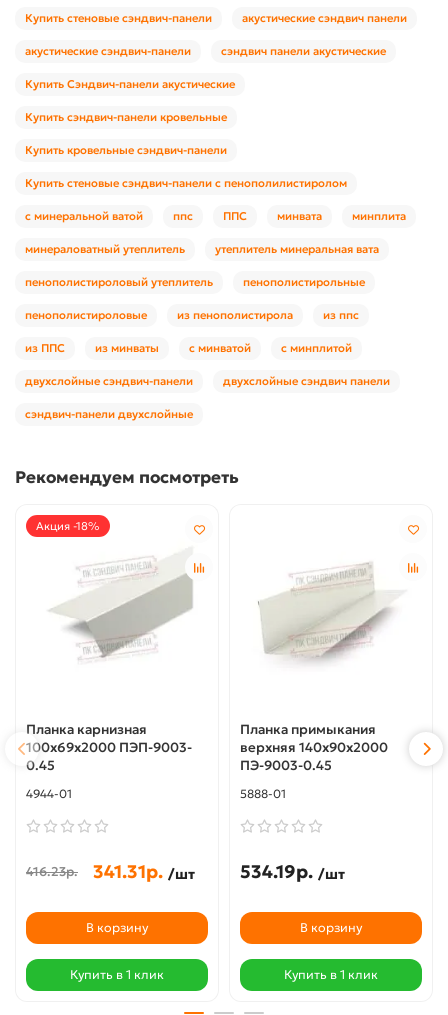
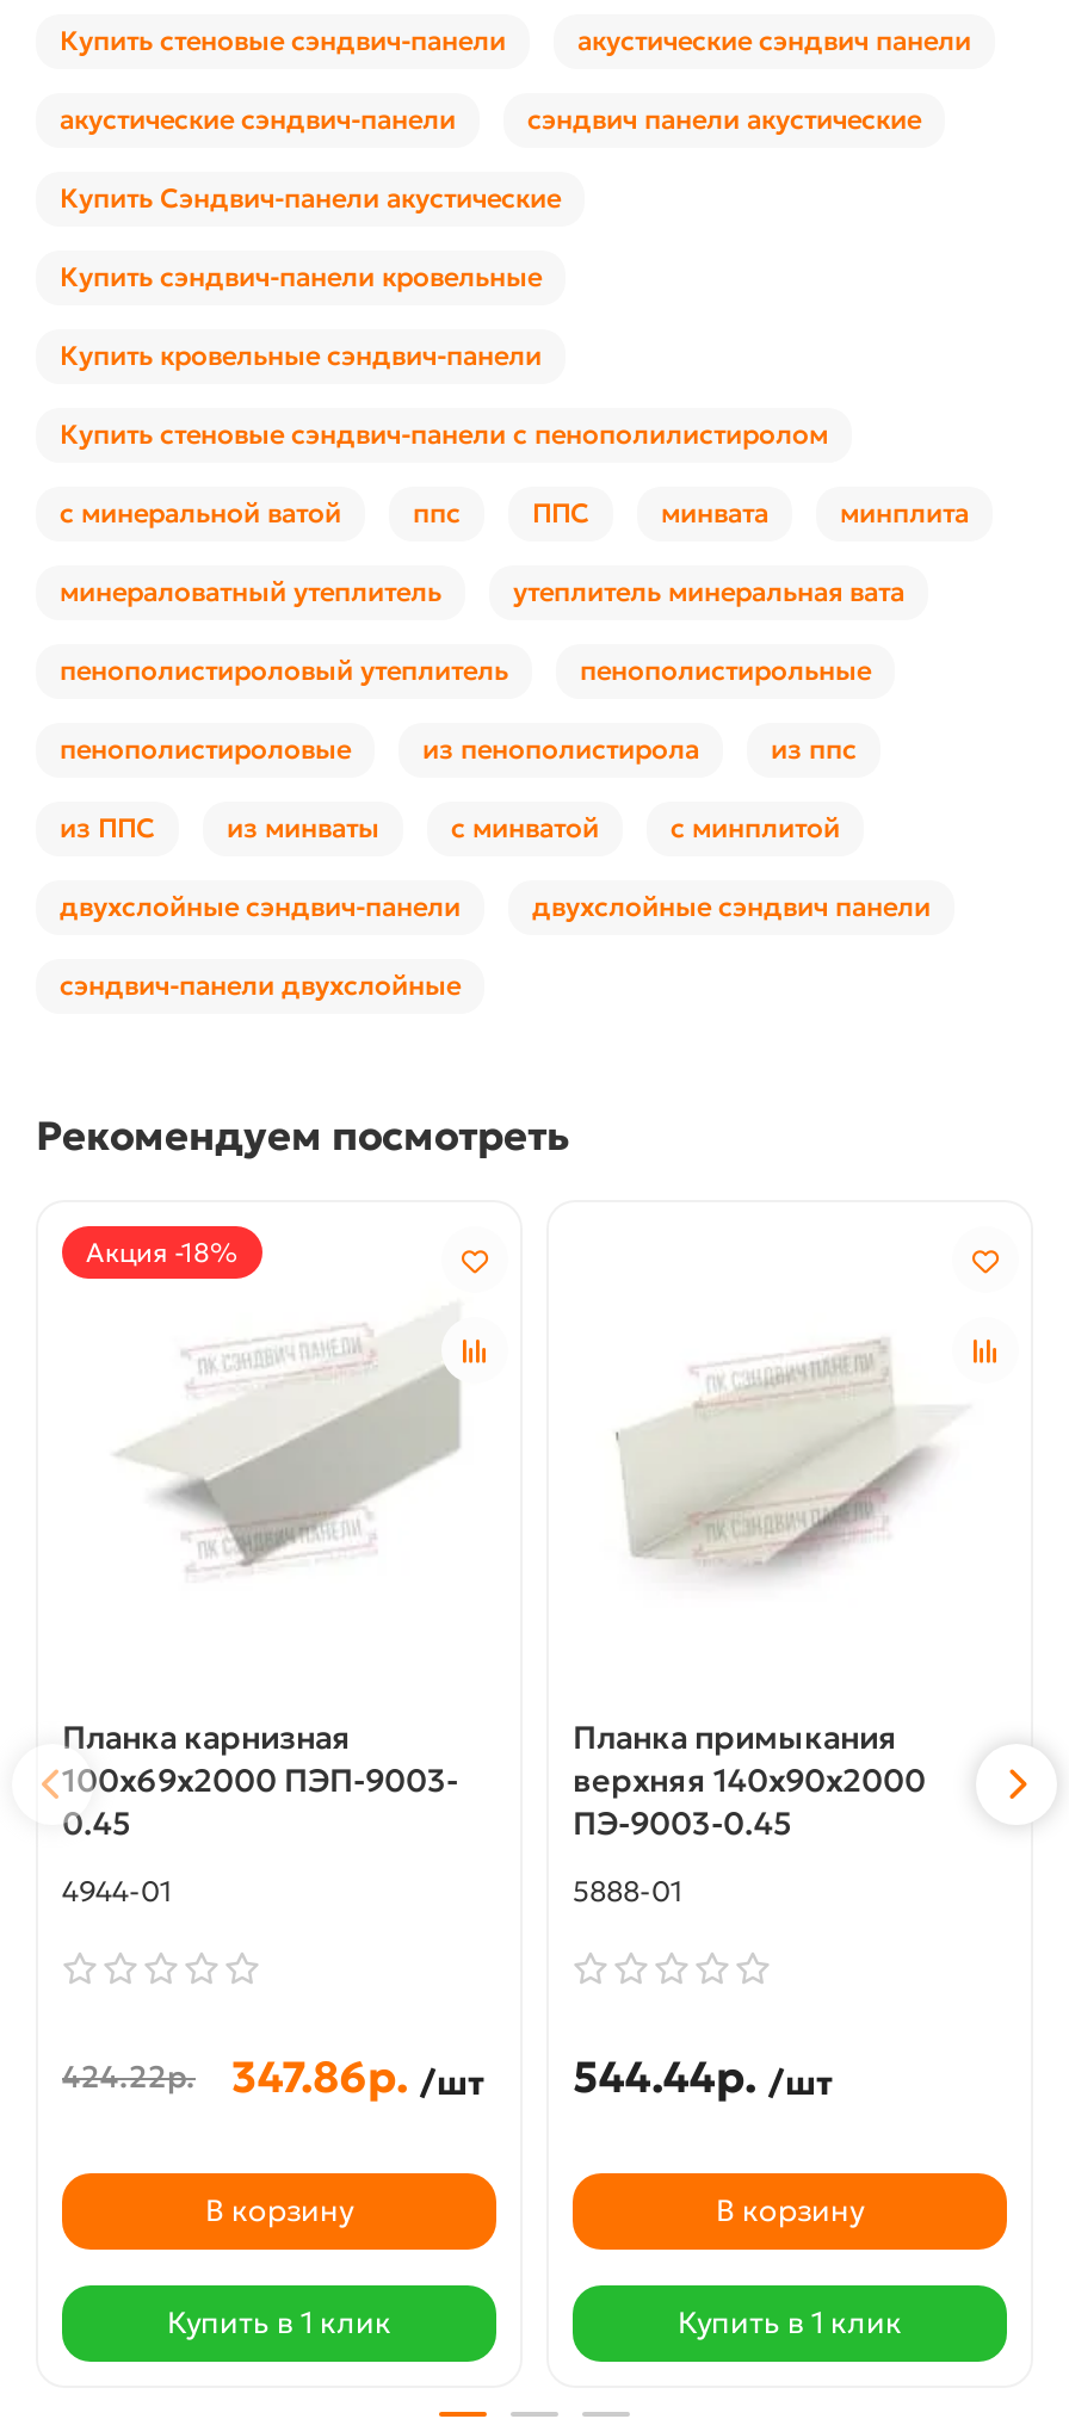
- 416.23р.
- 341.31р. /шт
+ 424.22р.
+ 347.86р. /шт

- 534.19р. /шт
+ 544.44р. /шт
